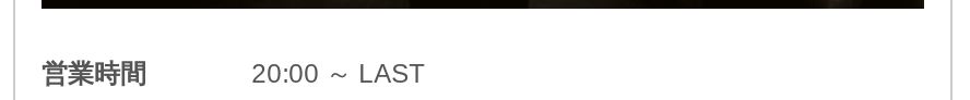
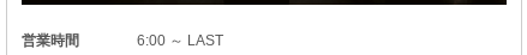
- 20:00 ～ LAST
+ 6:00 ～ LAST
